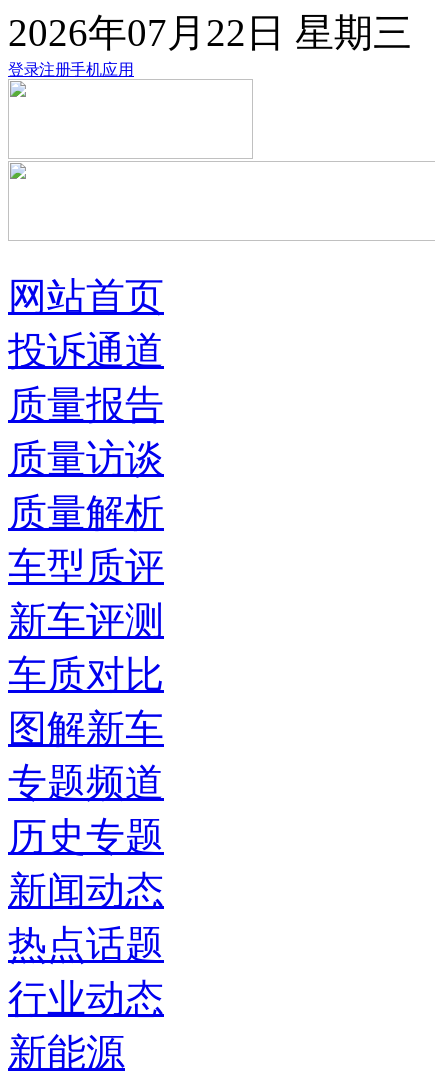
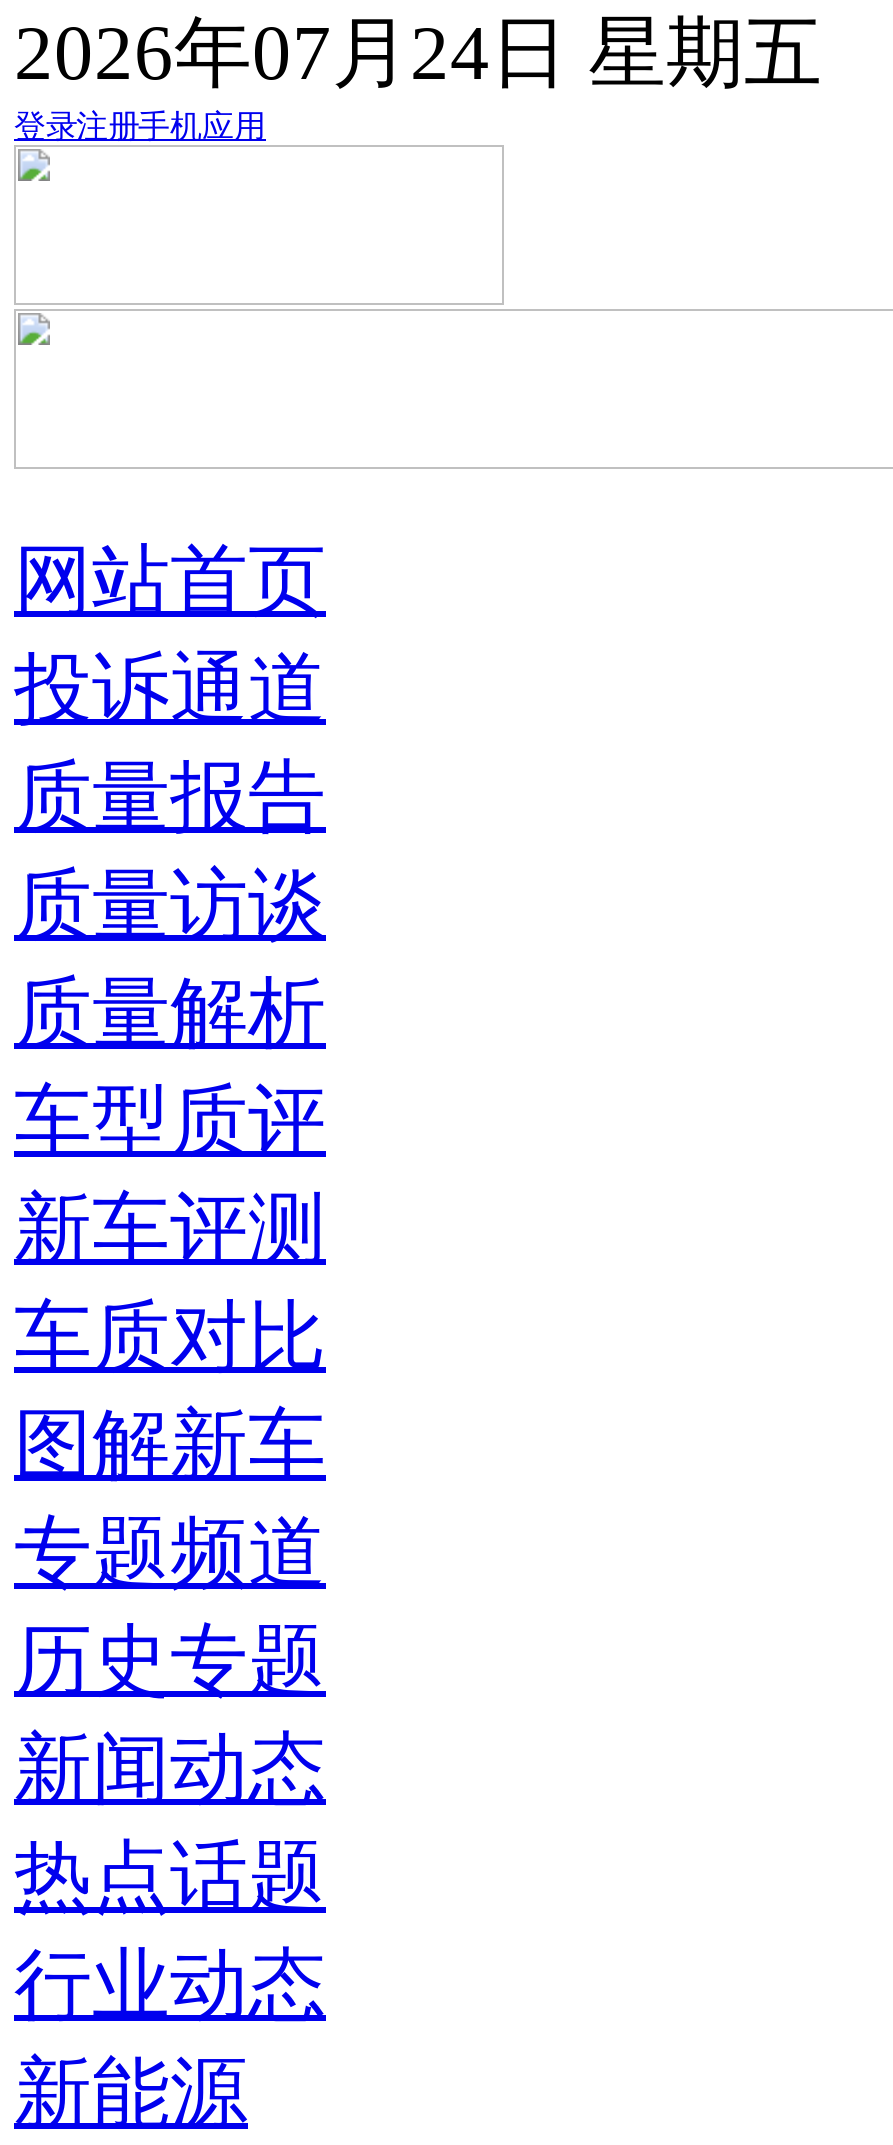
- 2026年07月22日 星期三
+ 2026年07月24日 星期五
